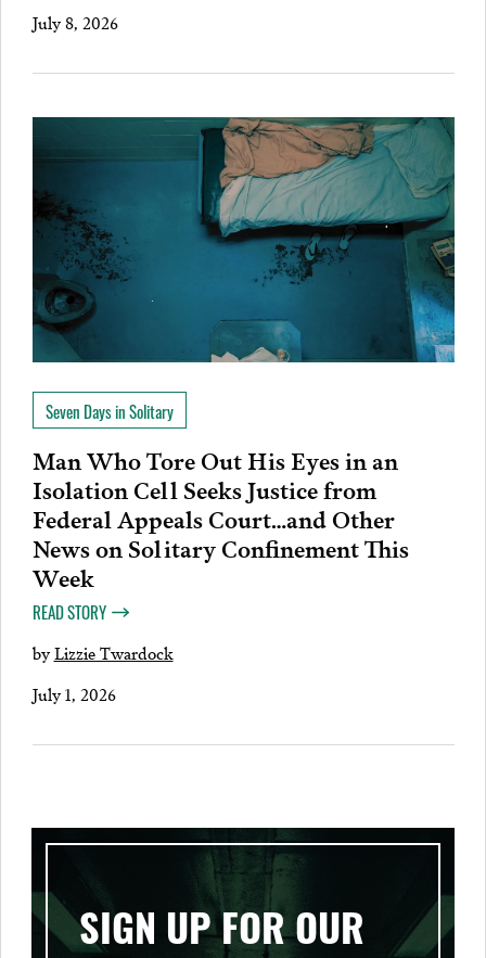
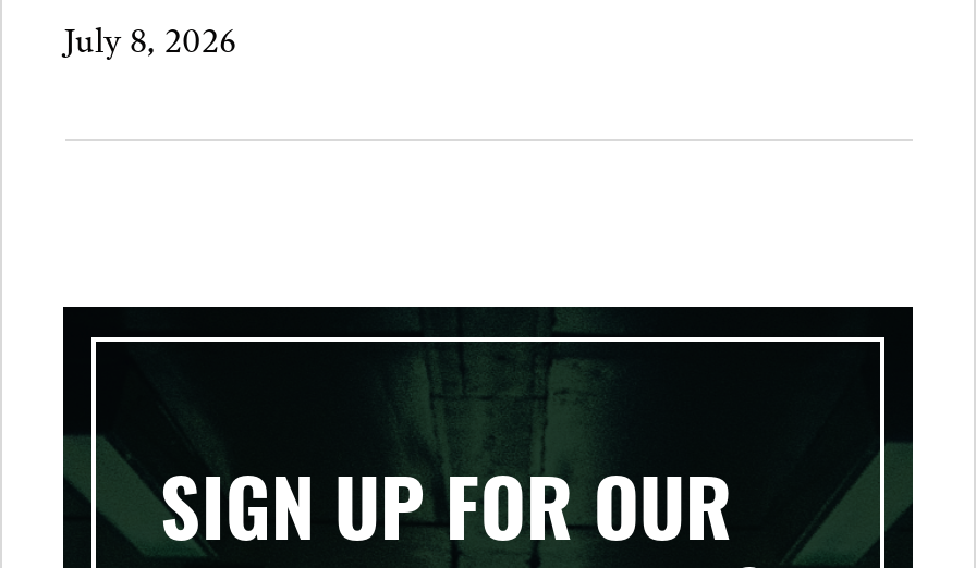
- [image]
- Seven Days in Solitary
- Man Who Tore Out His Eyes in an
- Isolation Cell Seeks Justice from
- Federal Appeals Court…and Other
- News on Solitary Confinement This
- Week
- READ STORY
- byLizzie Twardock
- July 1, 2026
